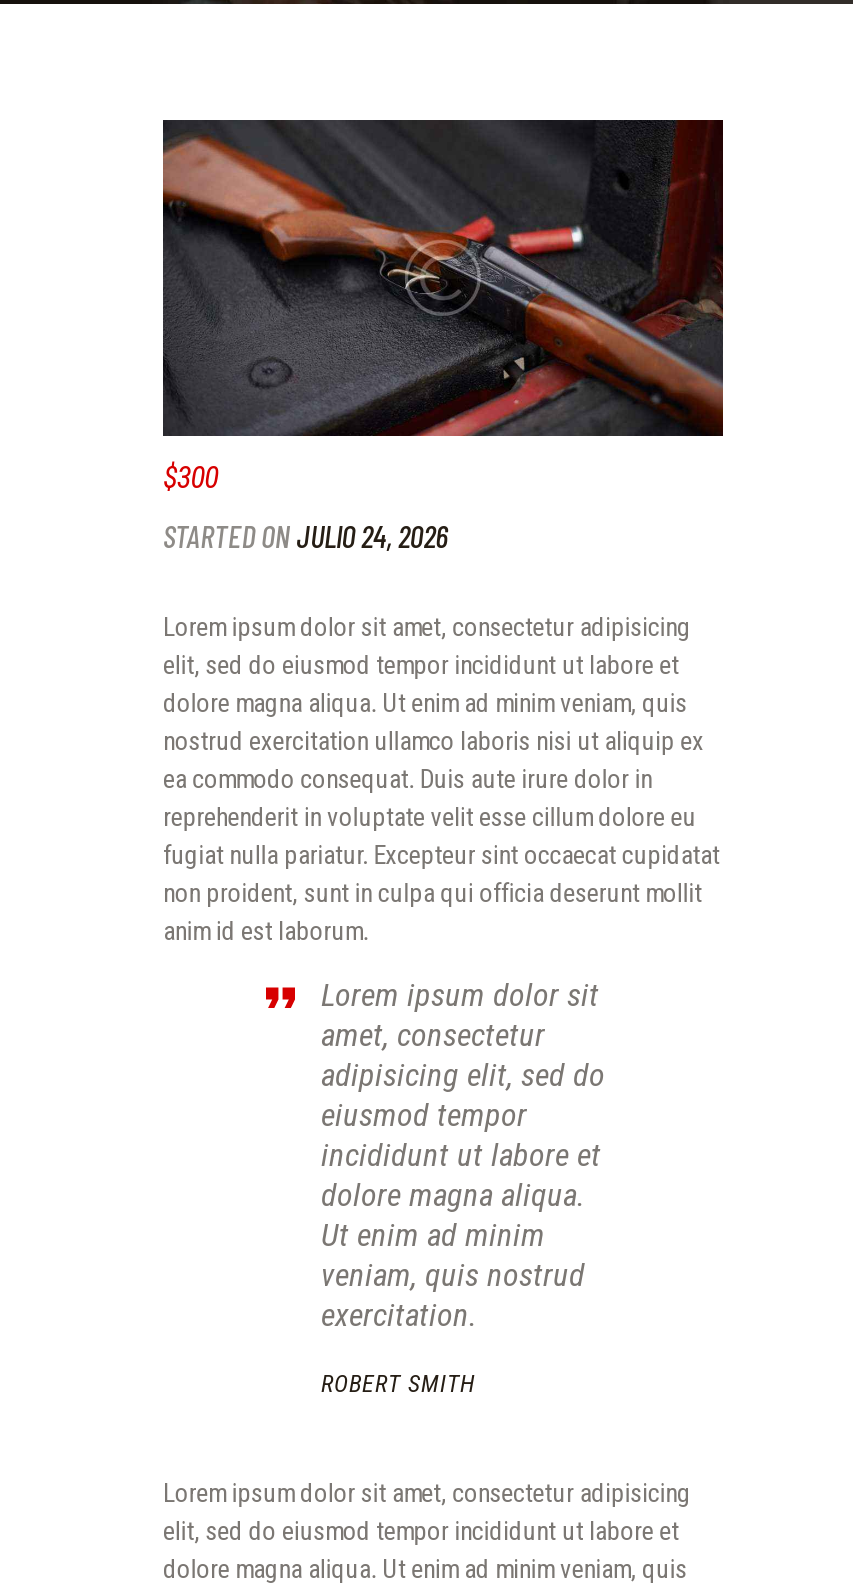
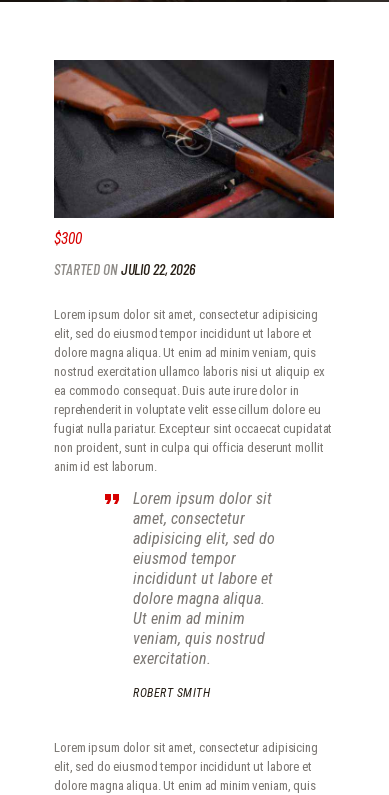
- STARTED ON JULIO 24, 2026
+ STARTED ON JULIO 22, 2026
